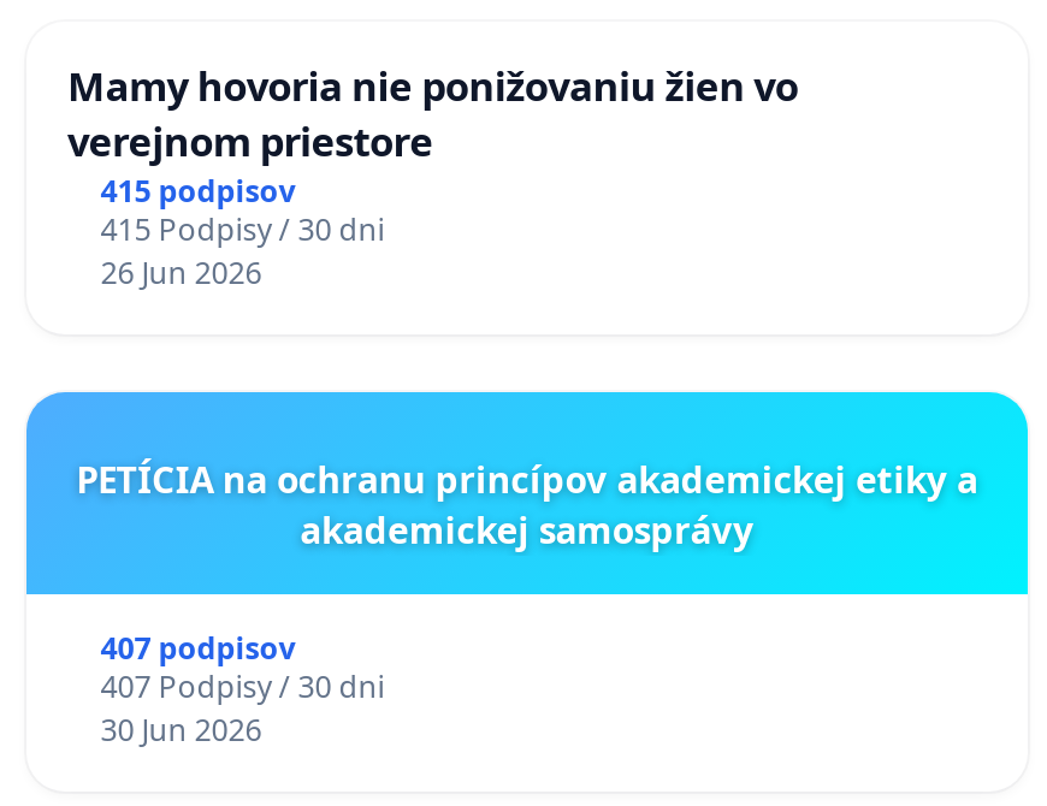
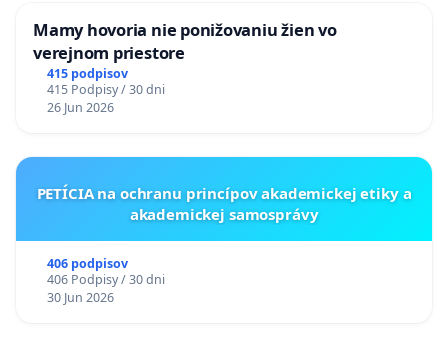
- 407 podpisov
+ 406 podpisov

- 407 Podpisy / 30 dni
+ 406 Podpisy / 30 dni
